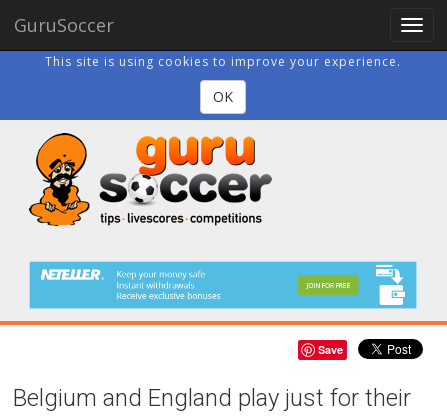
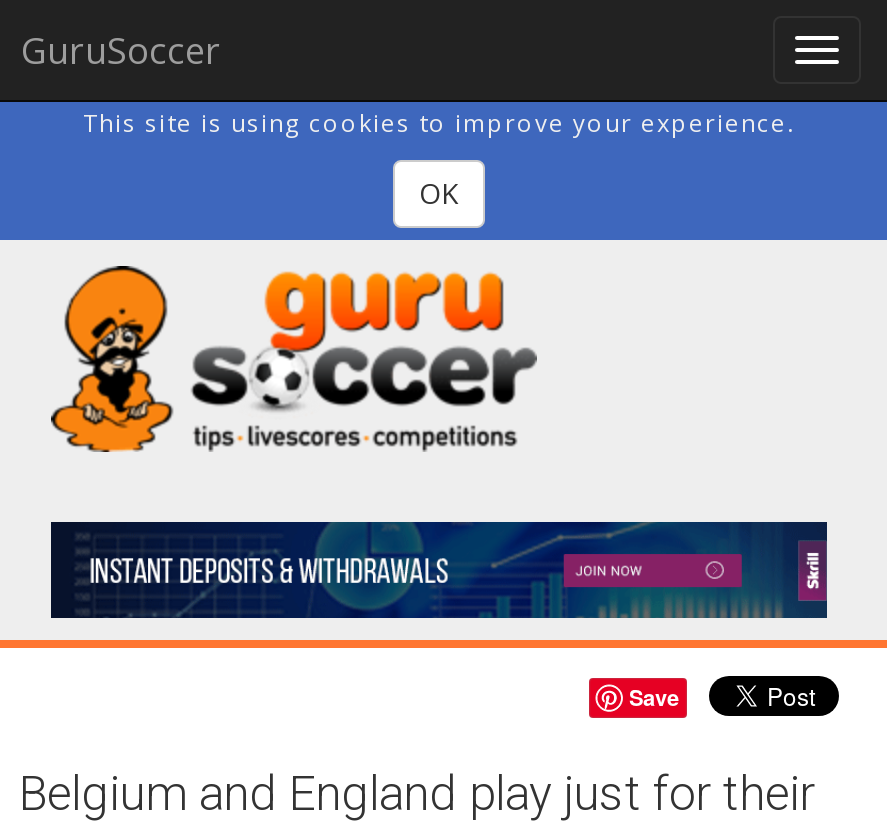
- [image]
+ [image]
